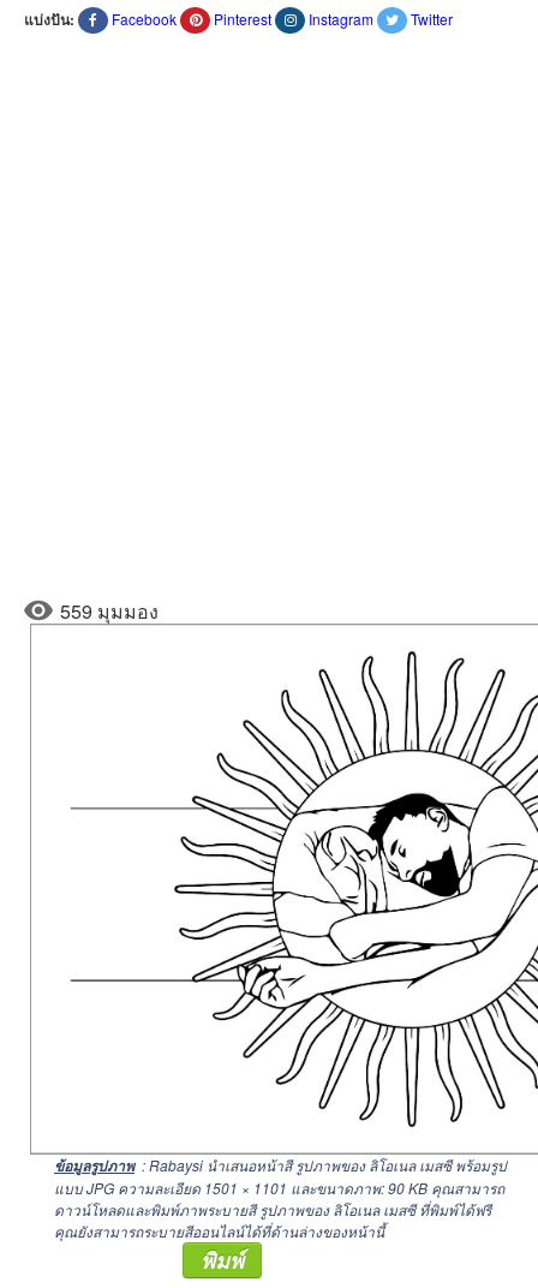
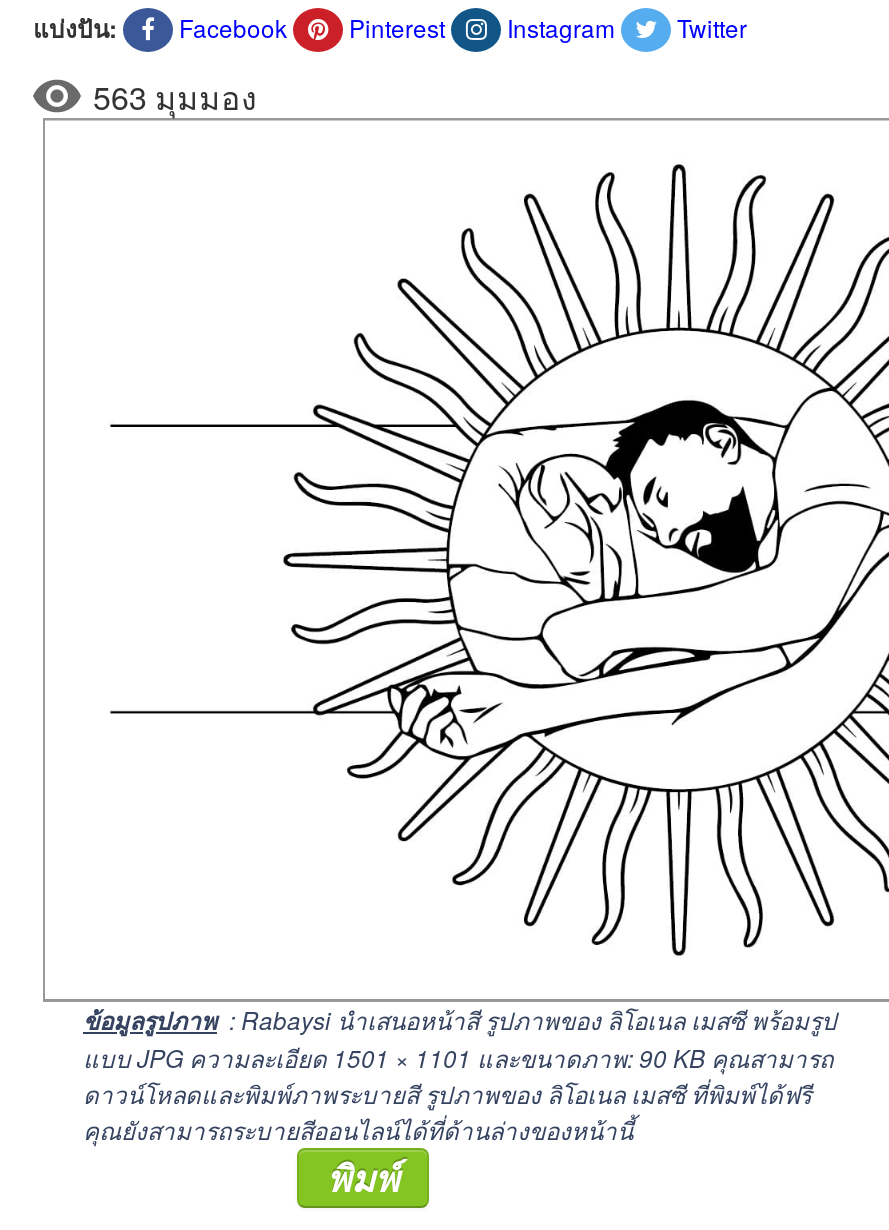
- 559 มุมมอง
+ 563 มุมมอง
